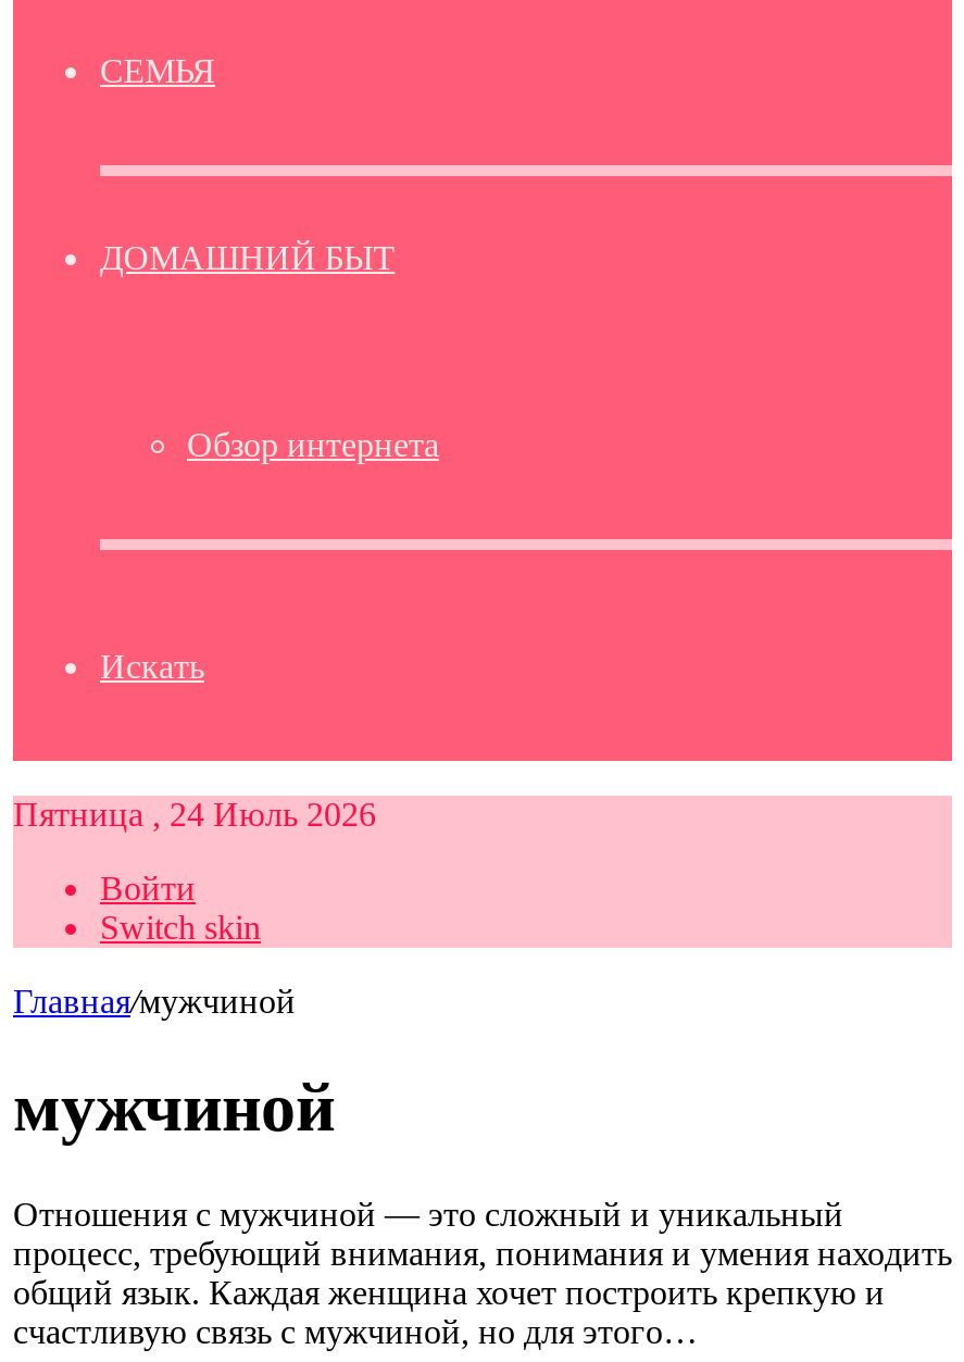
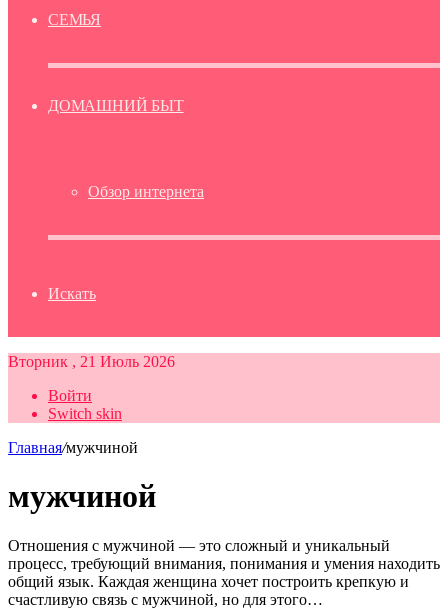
- Пятница , 24 Июль 2026
+ Вторник , 21 Июль 2026
